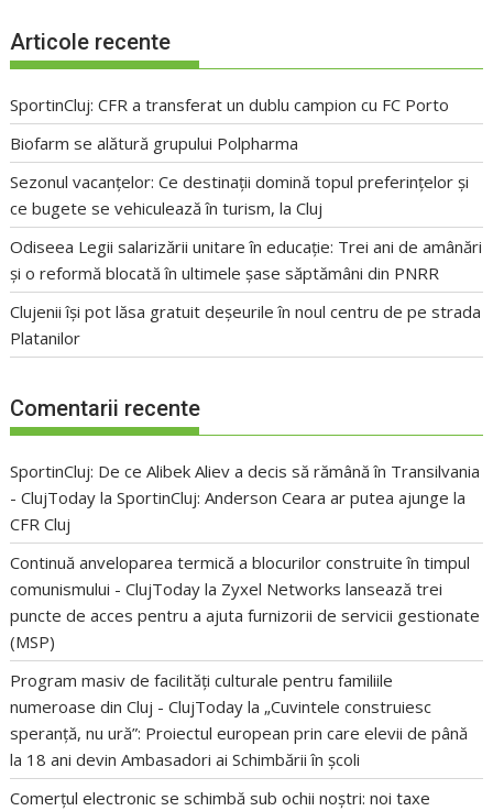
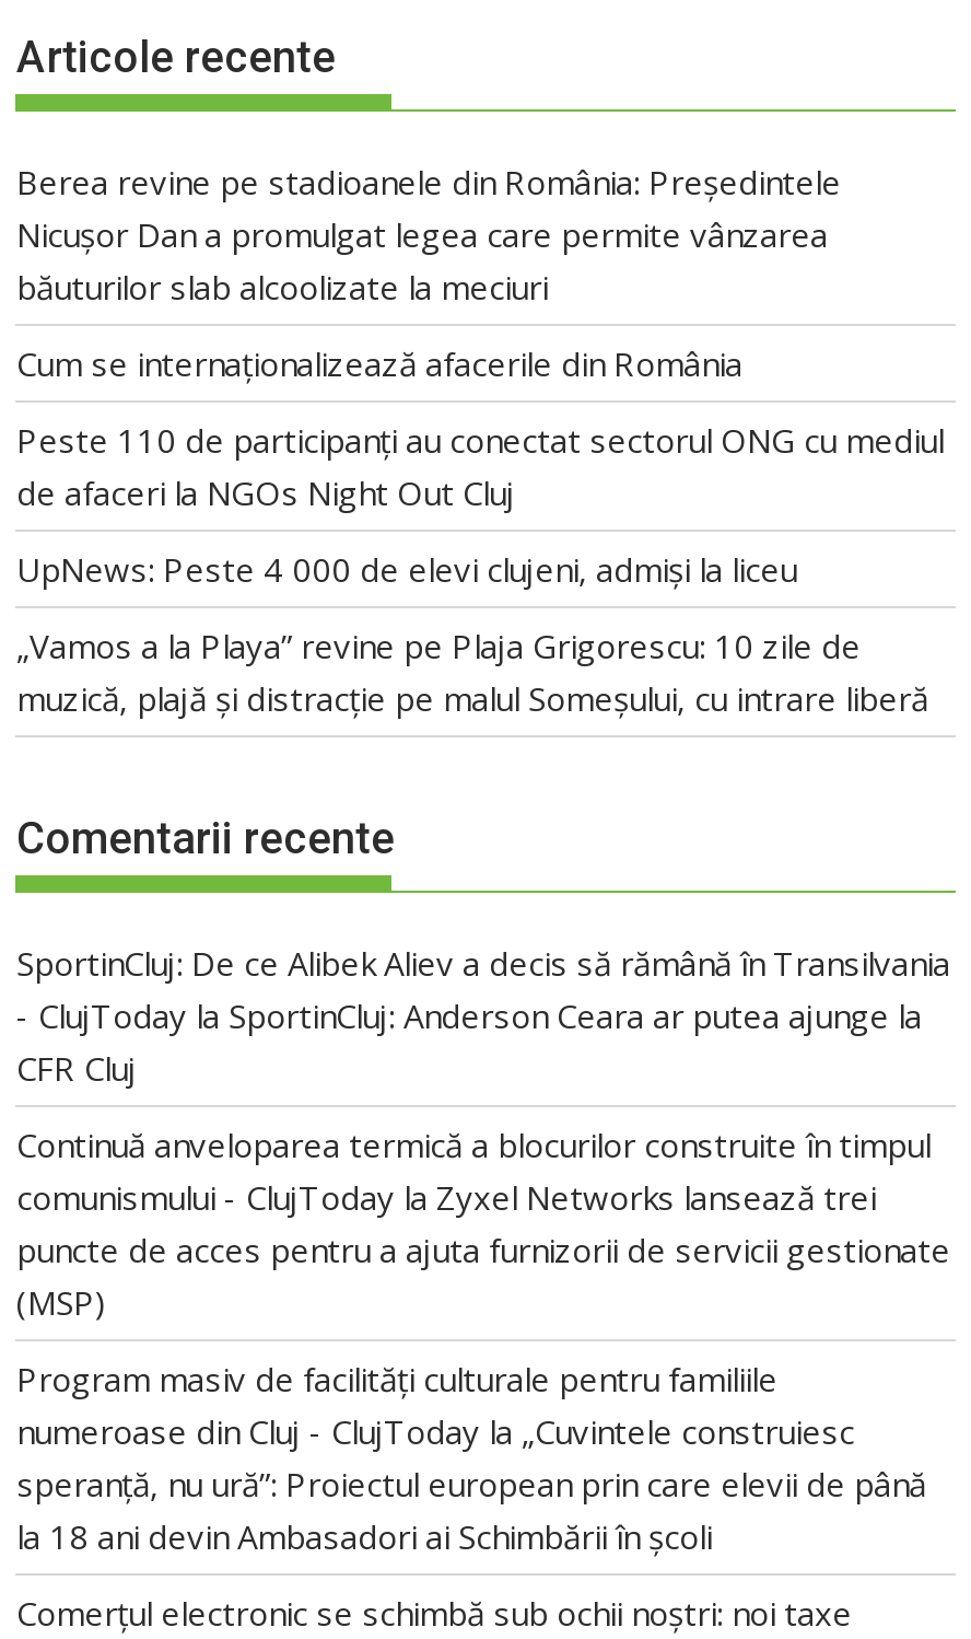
- SportinCluj: CFR a transferat un dublu campion cu FC Porto
+ Berea revine pe stadioanele din România: Președintele
+ Nicușor Dan a promulgat legea care permite vânzarea
+ băuturilor slab alcoolizate la meciuri

- Biofarm se alătură grupului Polpharma
+ Cum se internaționalizează afacerile din România

- Sezonul vacanțelor: Ce destinații domină topul preferințelor și
- ce bugete se vehiculează în turism, la Cluj
+ Peste 110 de participanți au conectat sectorul ONG cu mediul
+ de afaceri la NGOs Night Out Cluj

- Odiseea Legii salarizării unitare în educație: Trei ani de amânări
- și o reformă blocată în ultimele șase săptămâni din PNRR
+ UpNews: Peste 4 000 de elevi clujeni, admiși la liceu

- Clujenii își pot lăsa gratuit deșeurile în noul centru de pe strada
- Platanilor
+ „Vamos a la Playa” revine pe Plaja Grigorescu: 10 zile de
+ muzică, plajă și distracție pe malul Someșului, cu intrare liberă
